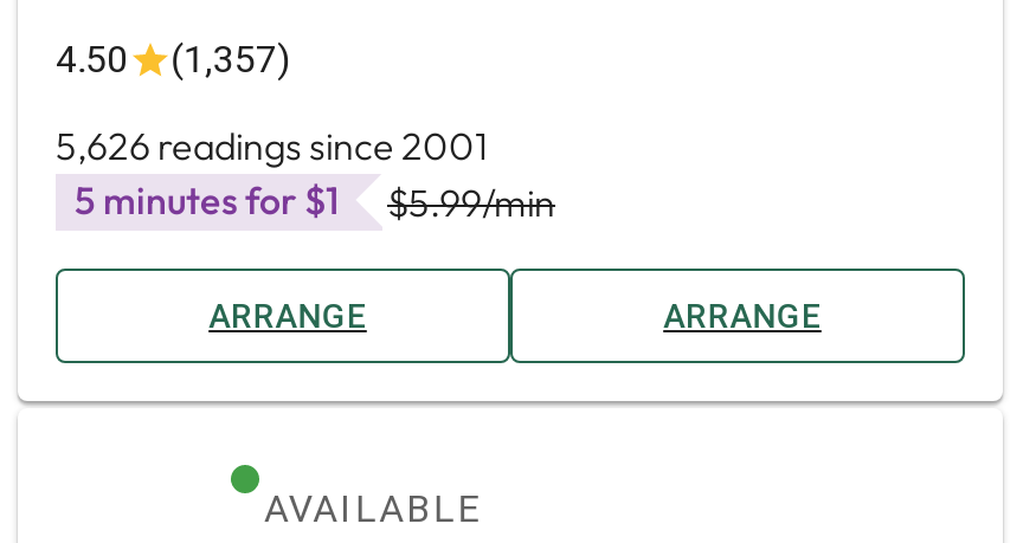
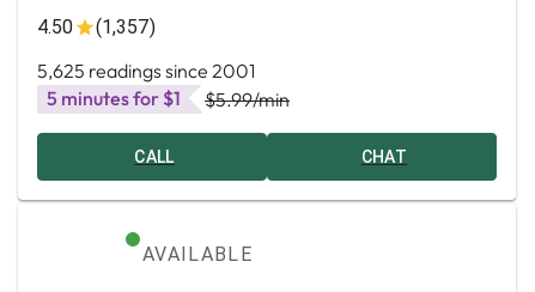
- 5,626 readings since 2001
+ 5,625 readings since 2001

- ARRANGE
- ARRANGE
+ CALL
+ CHAT
